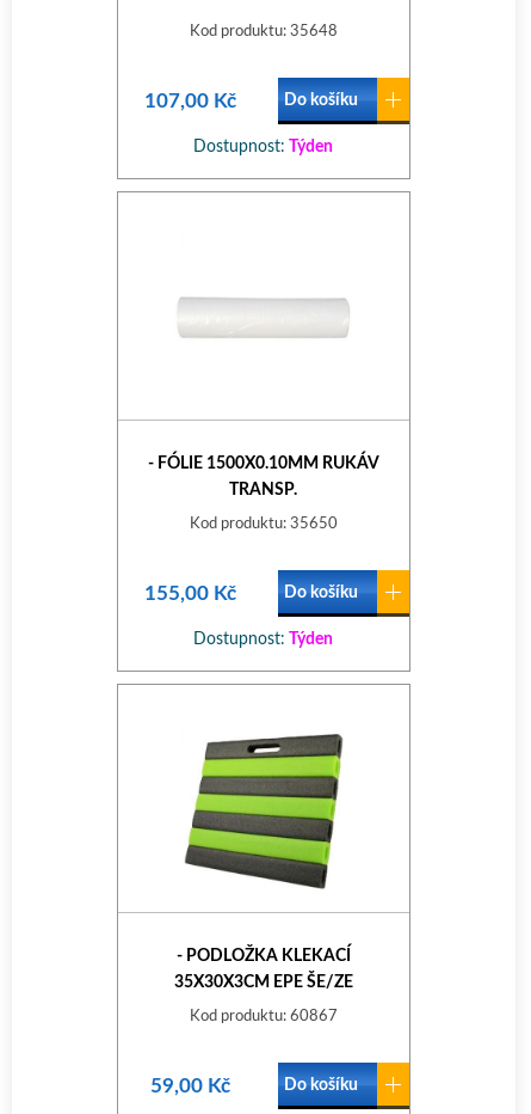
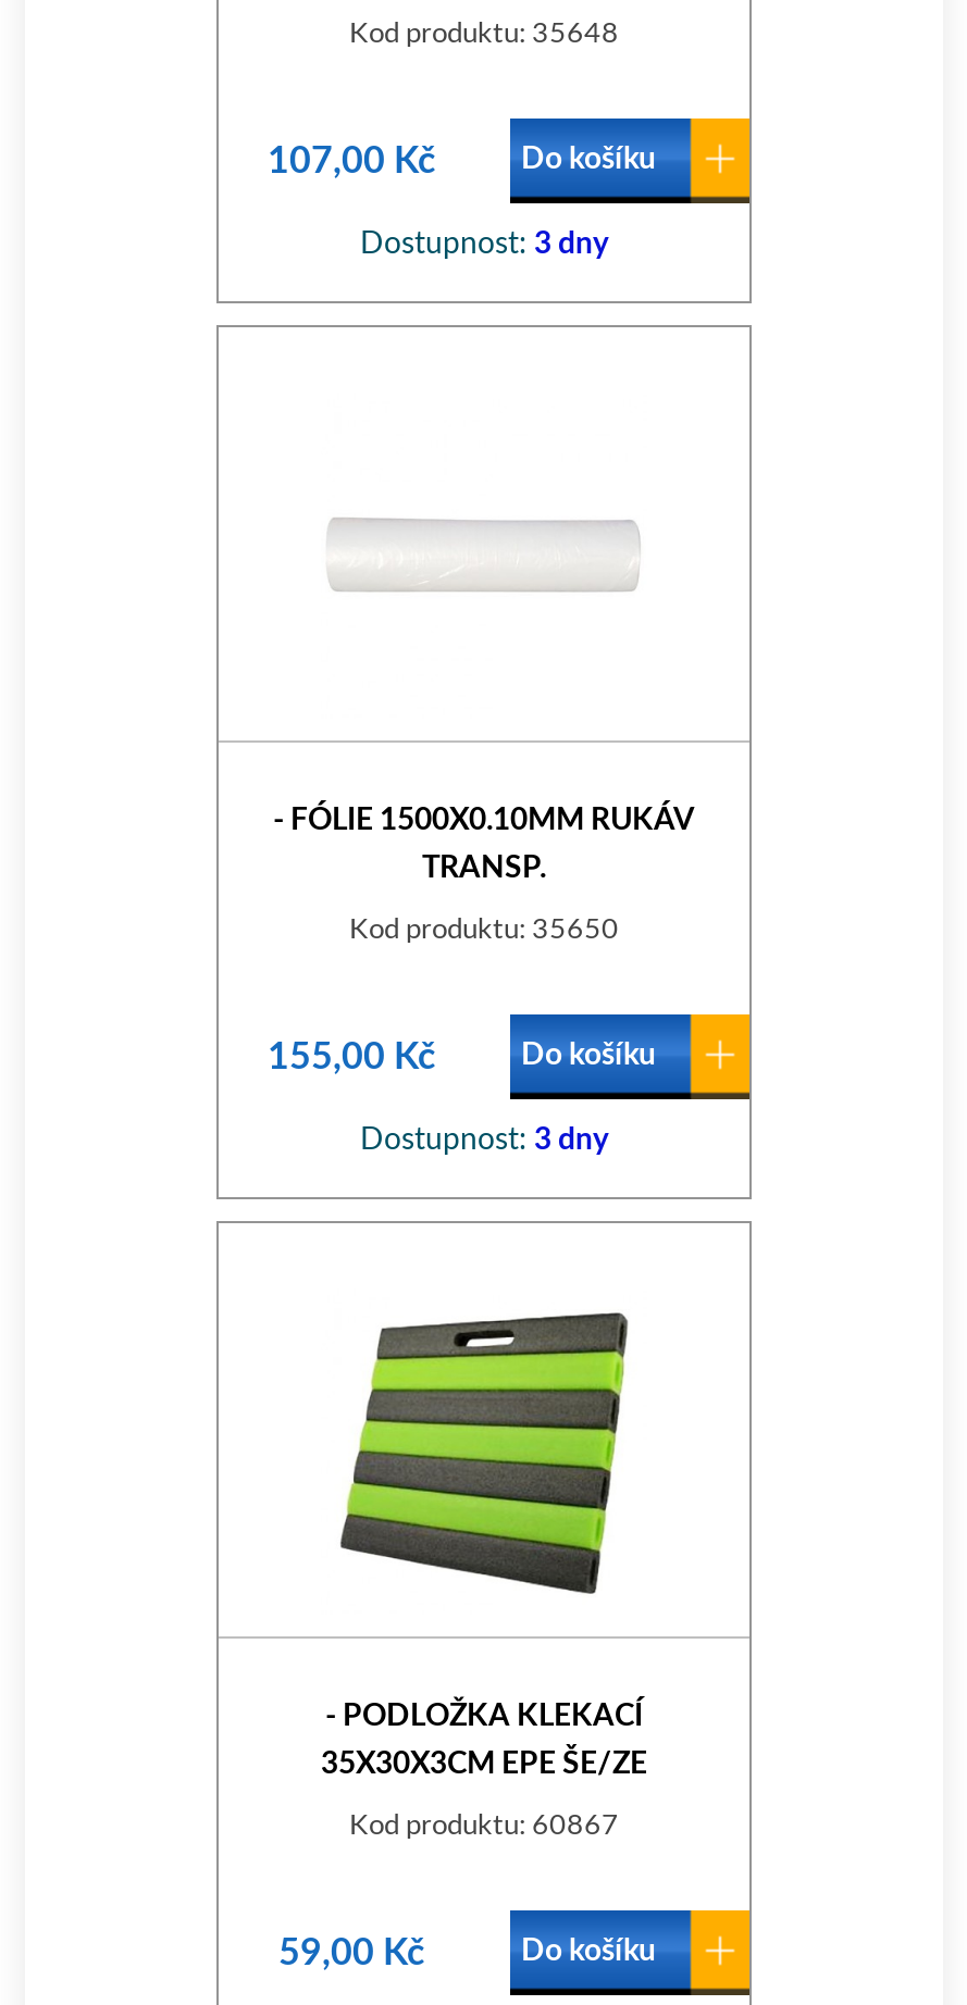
- Dostupnost: Týden
+ Dostupnost: 3 dny

- Dostupnost: Týden
+ Dostupnost: 3 dny
